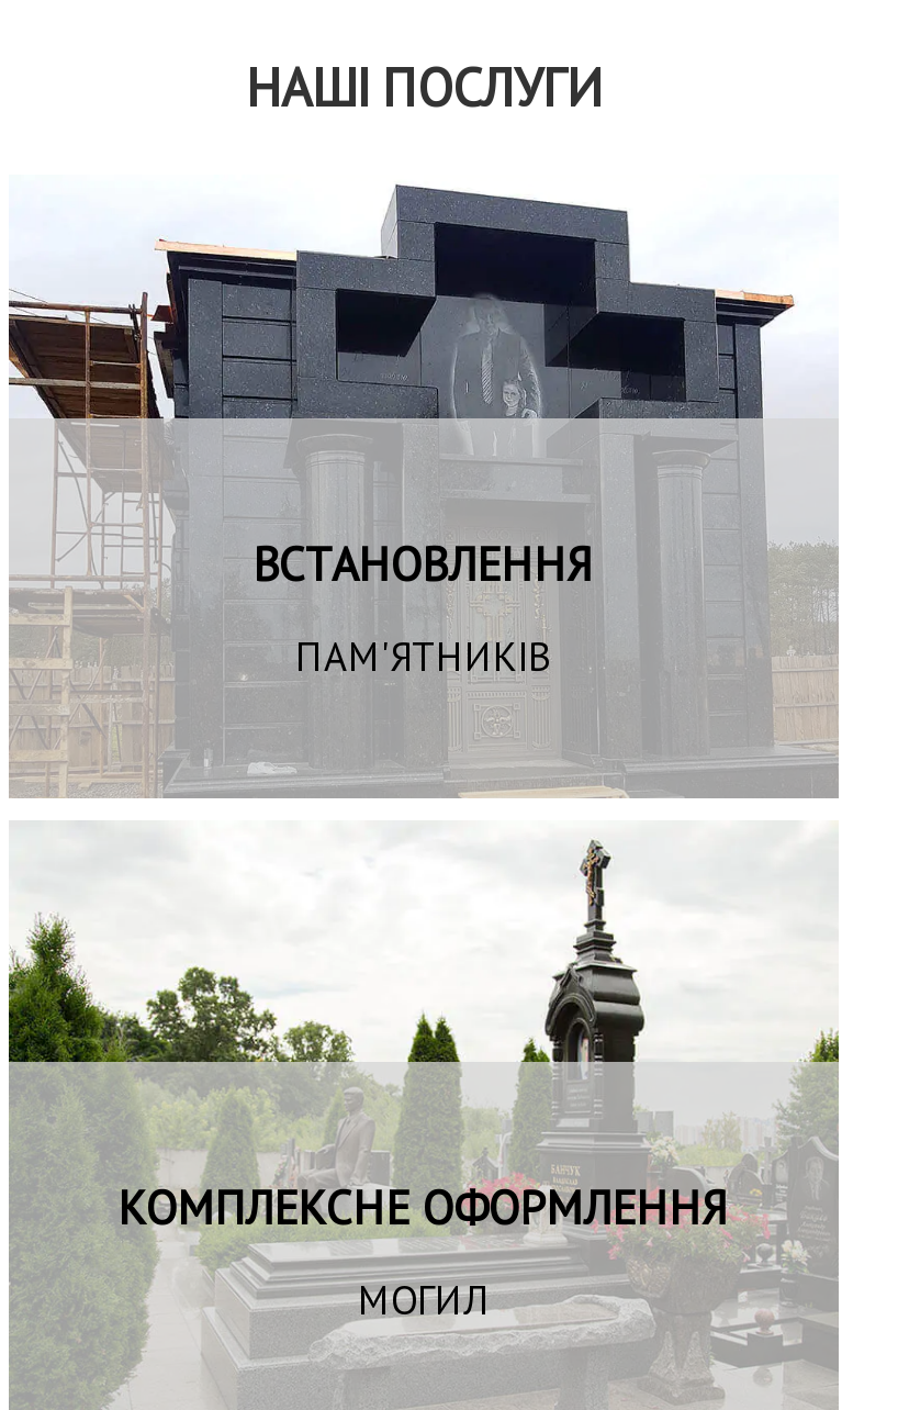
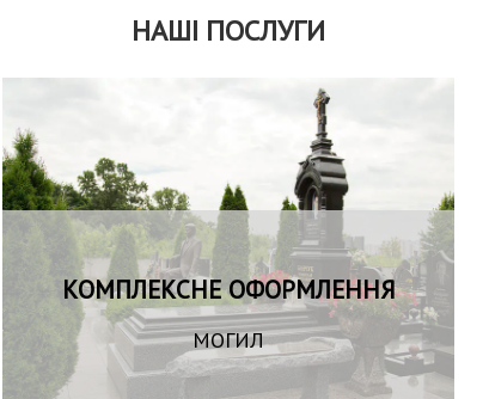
- [image]
- ВСТАНОВЛЕННЯ
- ПАМ'ЯТНИКІВ
